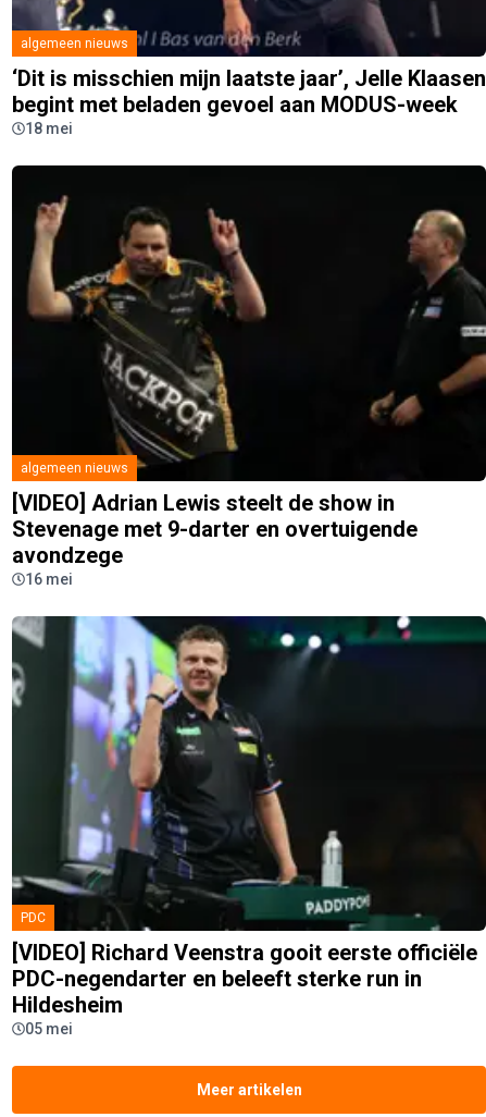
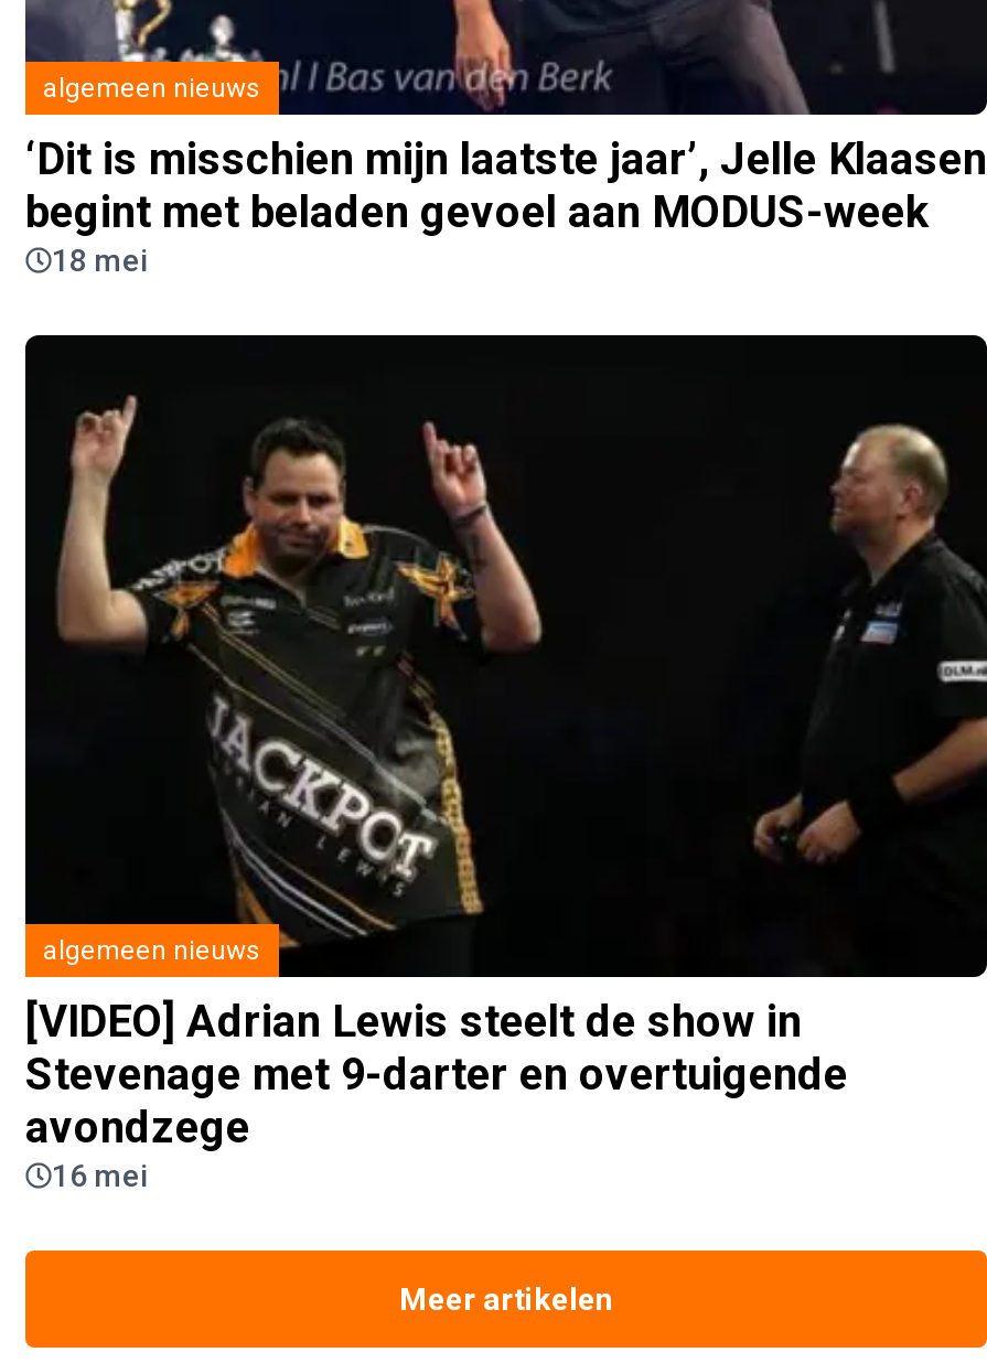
- [image]
- PDC
- [VIDEO] Richard Veenstra gooit eerste officiële
- PDC-negendarter en beleeft sterke run in
- Hildesheim
- 05 mei
